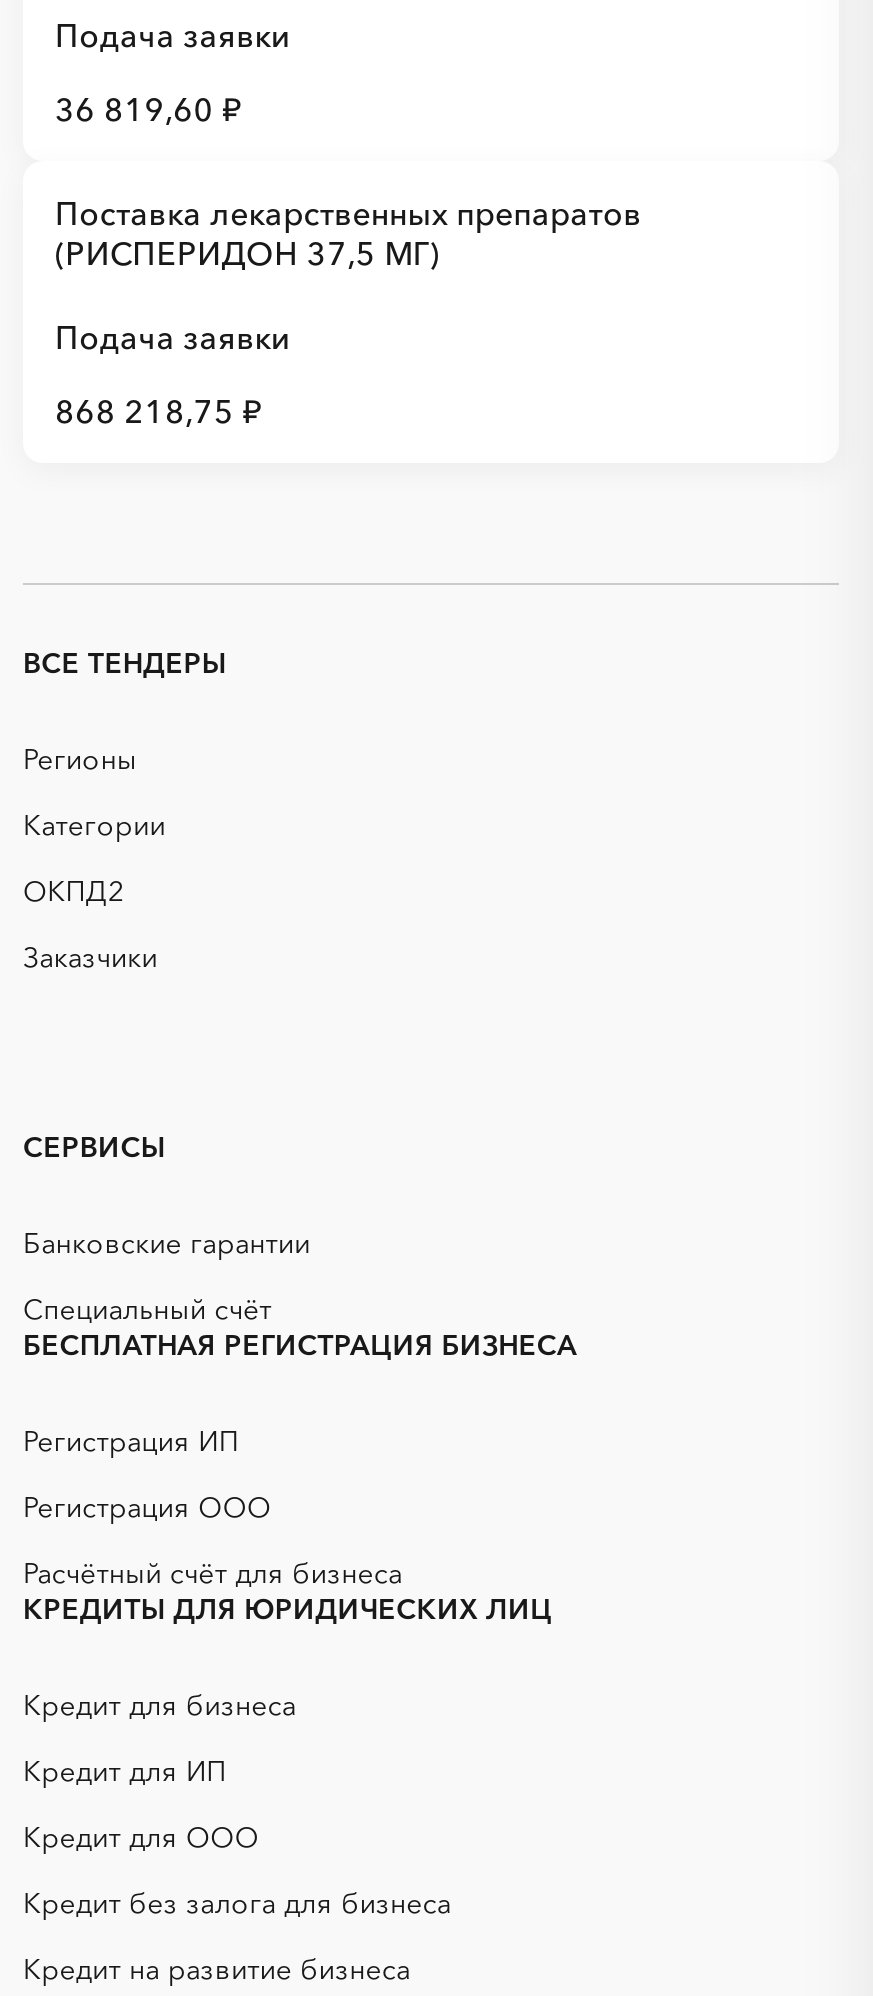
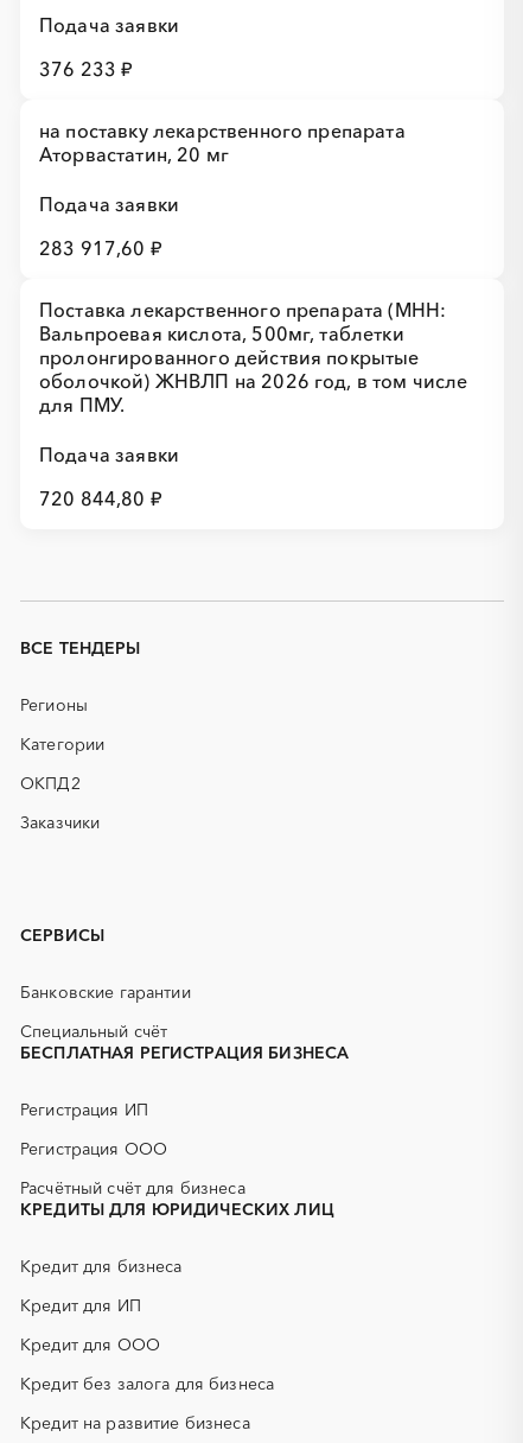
- 36 819,60 ₽
+ 376 233 ₽

- Поставка лекарственных препаратов
- (РИСПЕРИДОН 37,5 МГ)
+ на поставку лекарственного препарата
+ Аторвастатин, 20 мг

- 868 218,75 ₽
+ 283 917,60 ₽
+ Поставка лекарственного препарата (МНН:
+ Вальпроевая кислота, 500мг, таблетки
+ пролонгированного действия покрытые
+ оболочкой) ЖНВЛП на 2026 год, в том числе
+ для ПМУ.
+ Подача заявки
+ 720 844,80 ₽
